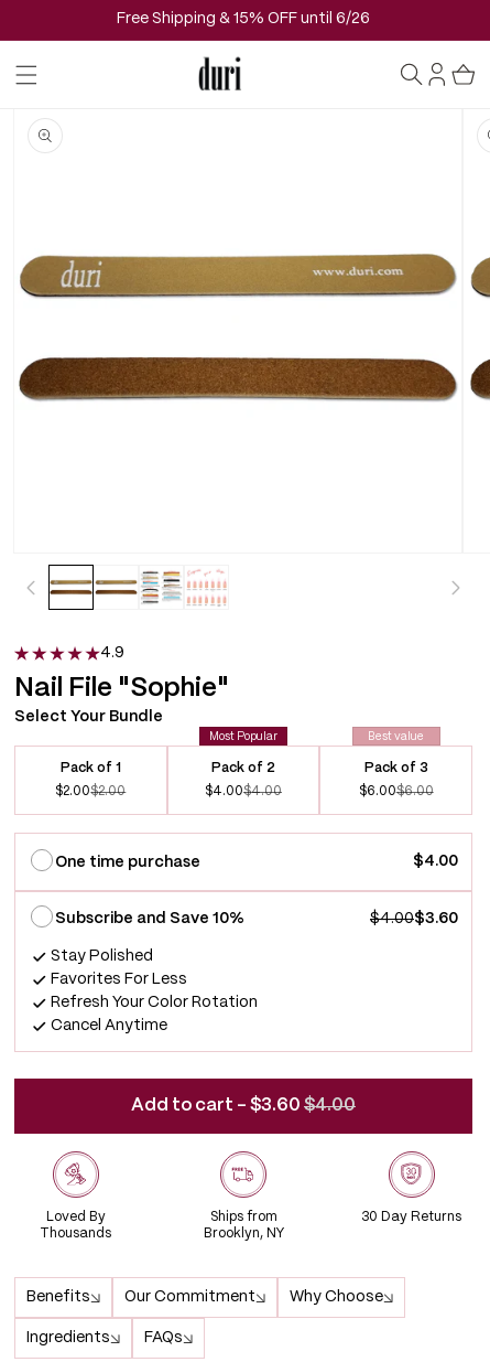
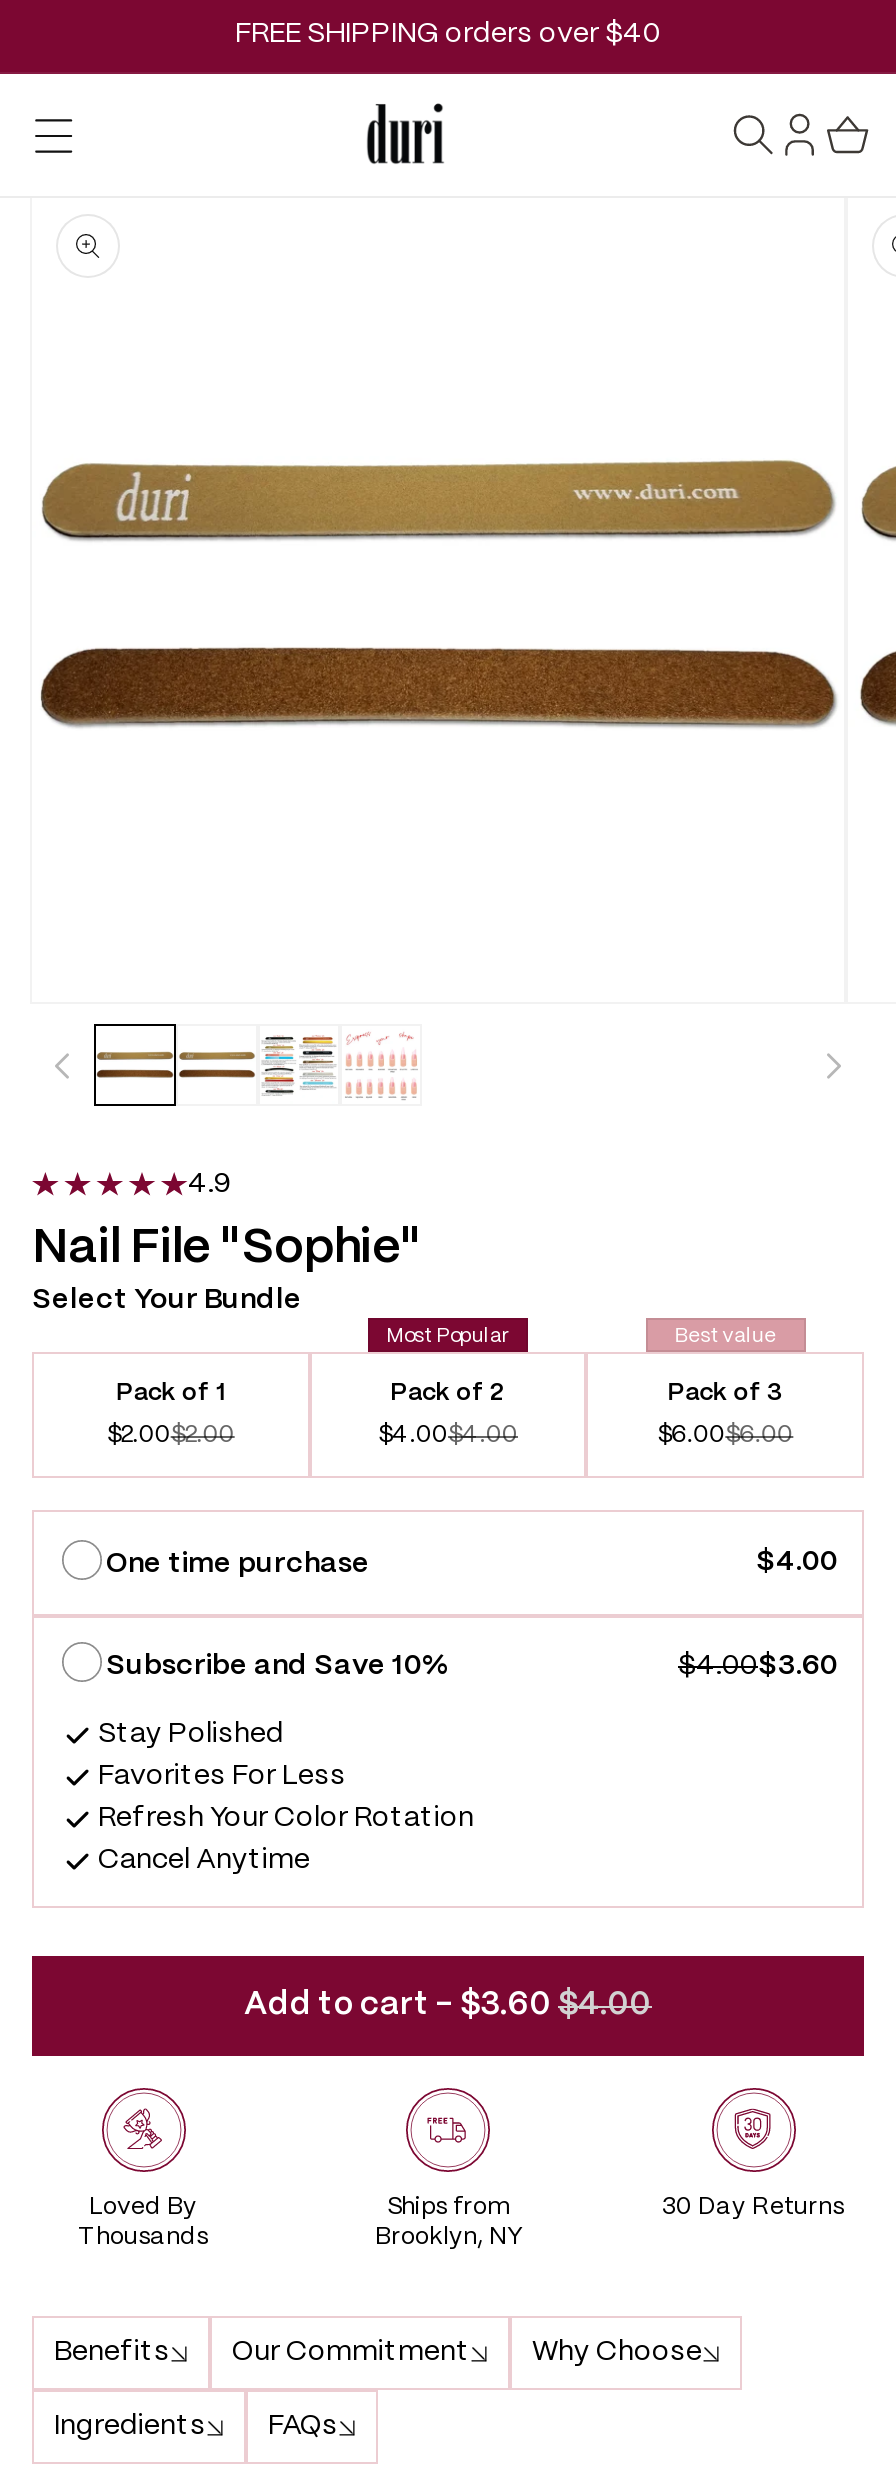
- Free Shipping & 15% OFF until 6/26
+ FREE SHIPPING orders over $40
